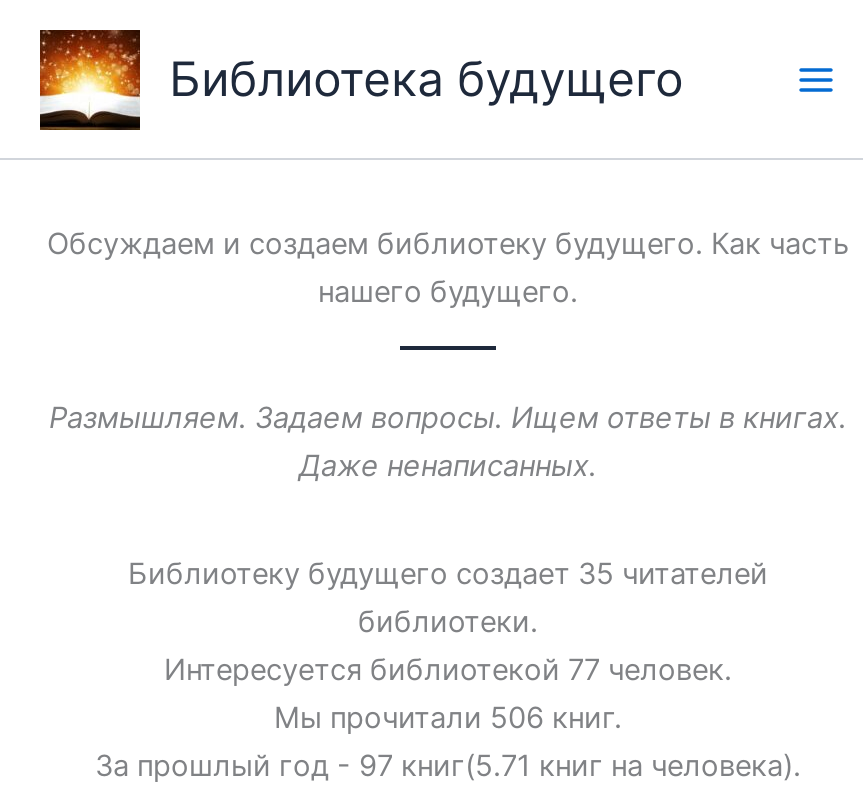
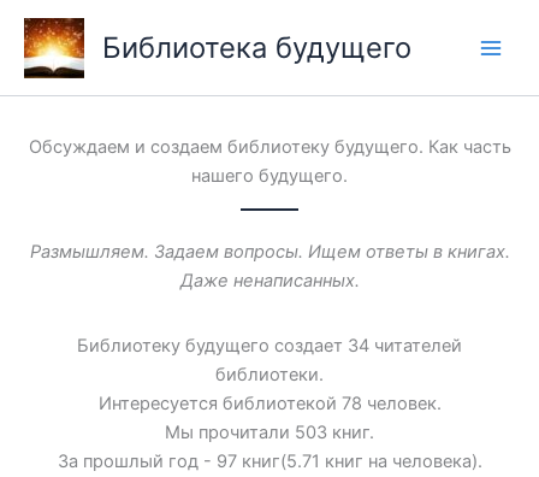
- Библиотеку будущего создает 35 читателей
+ Библиотеку будущего создает 34 читателей

- Интересуется библиотекой 77 человек.
+ Интересуется библиотекой 78 человек.

- Мы прочитали 506 книг.
+ Мы прочитали 503 книг.
